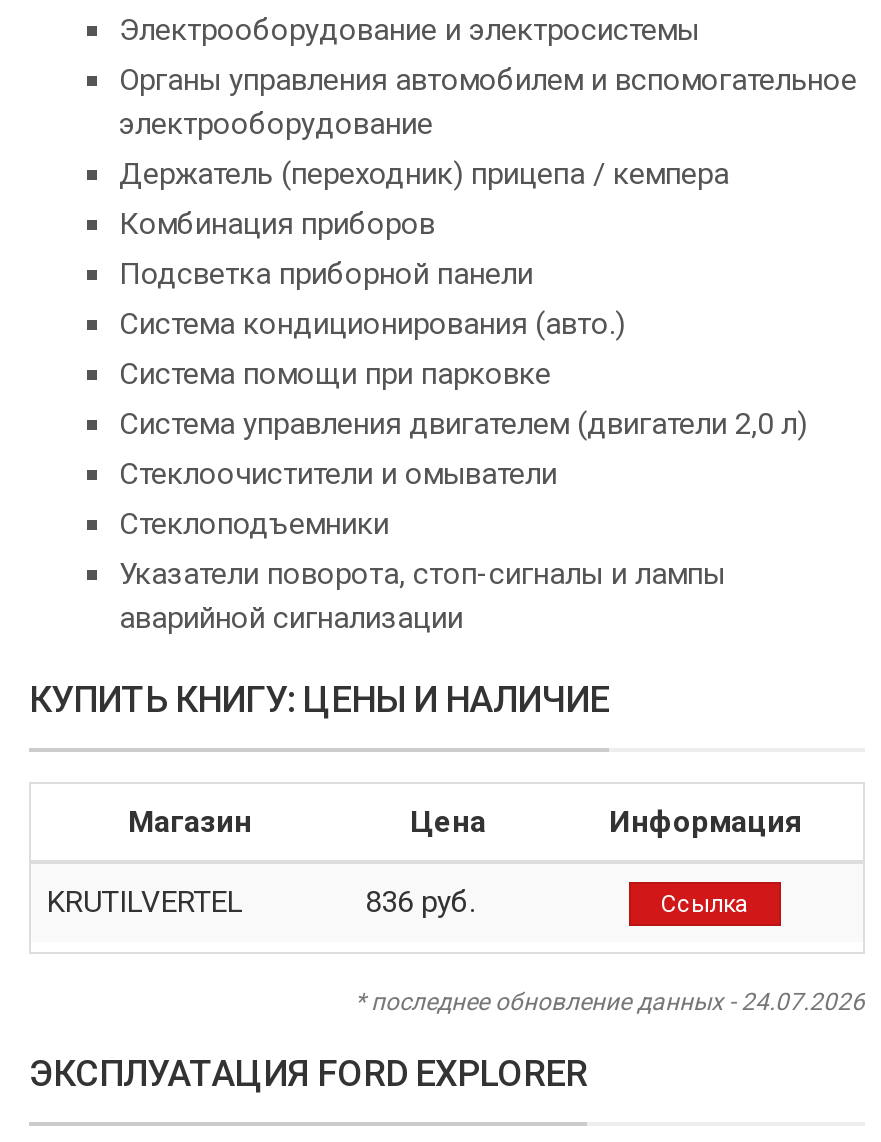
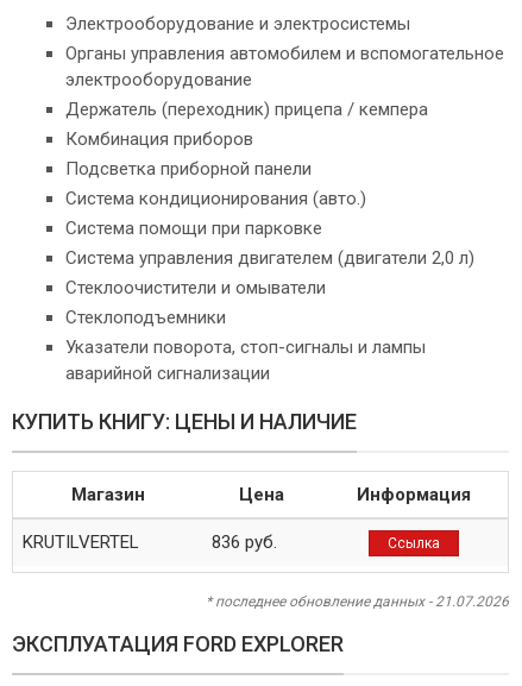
- * последнее обновление данных - 24.07.2026
+ * последнее обновление данных - 21.07.2026
